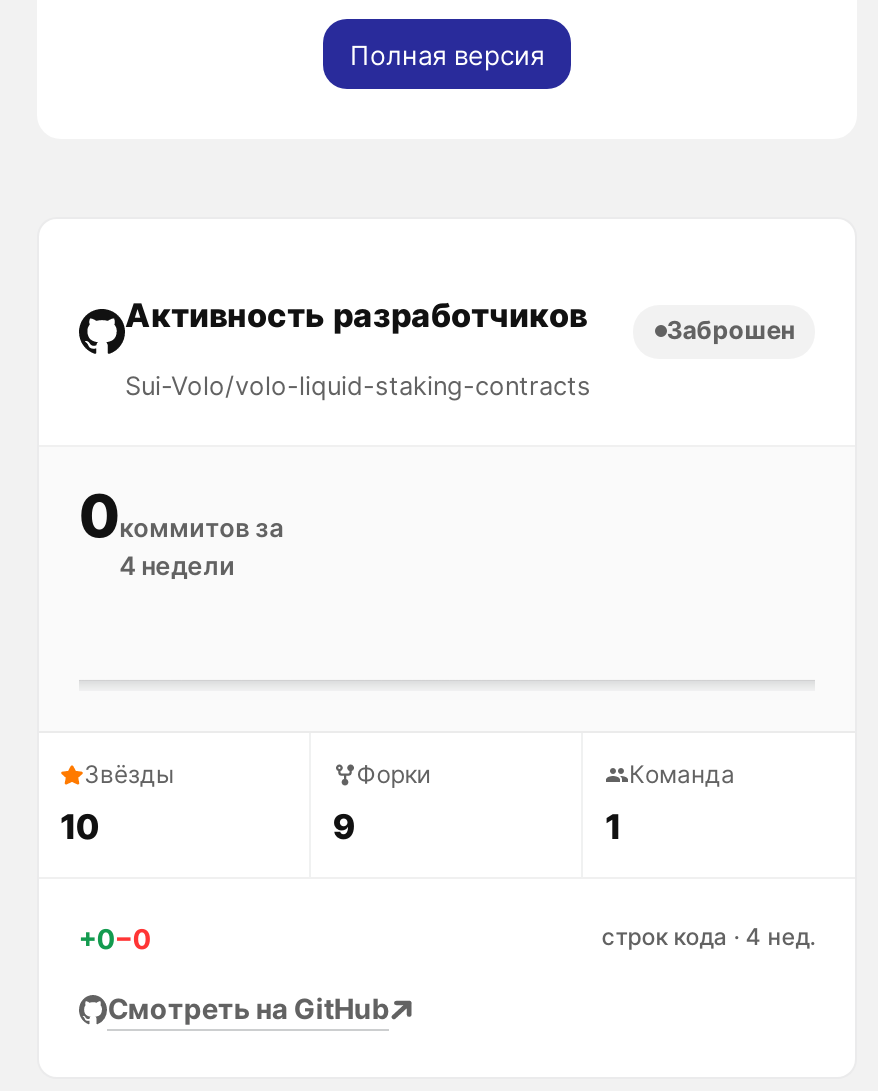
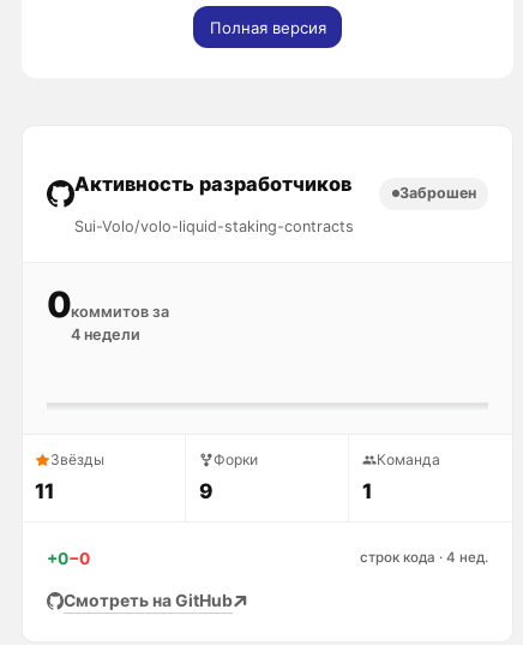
- 10
+ 11
